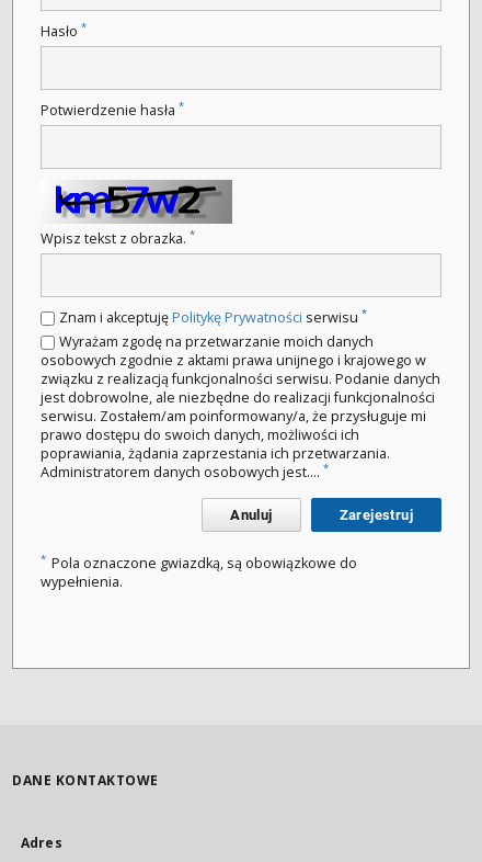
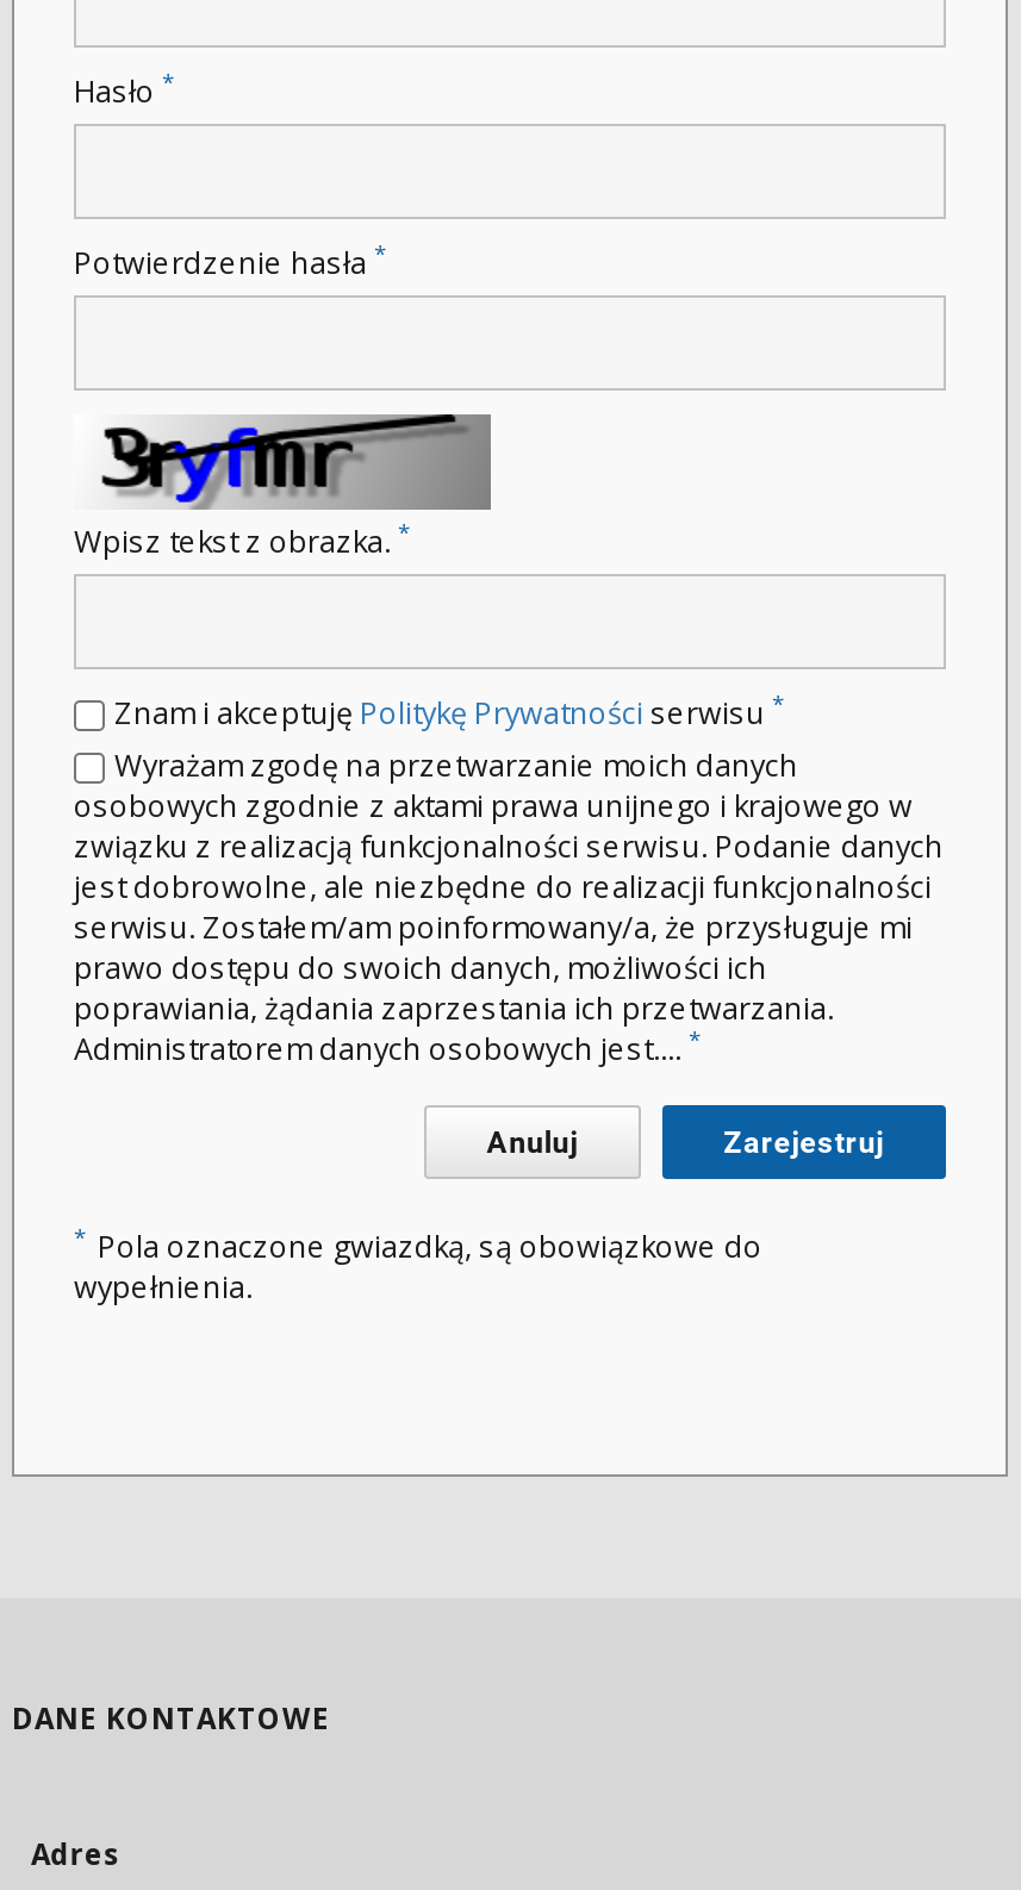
- [image]
+ [image]
